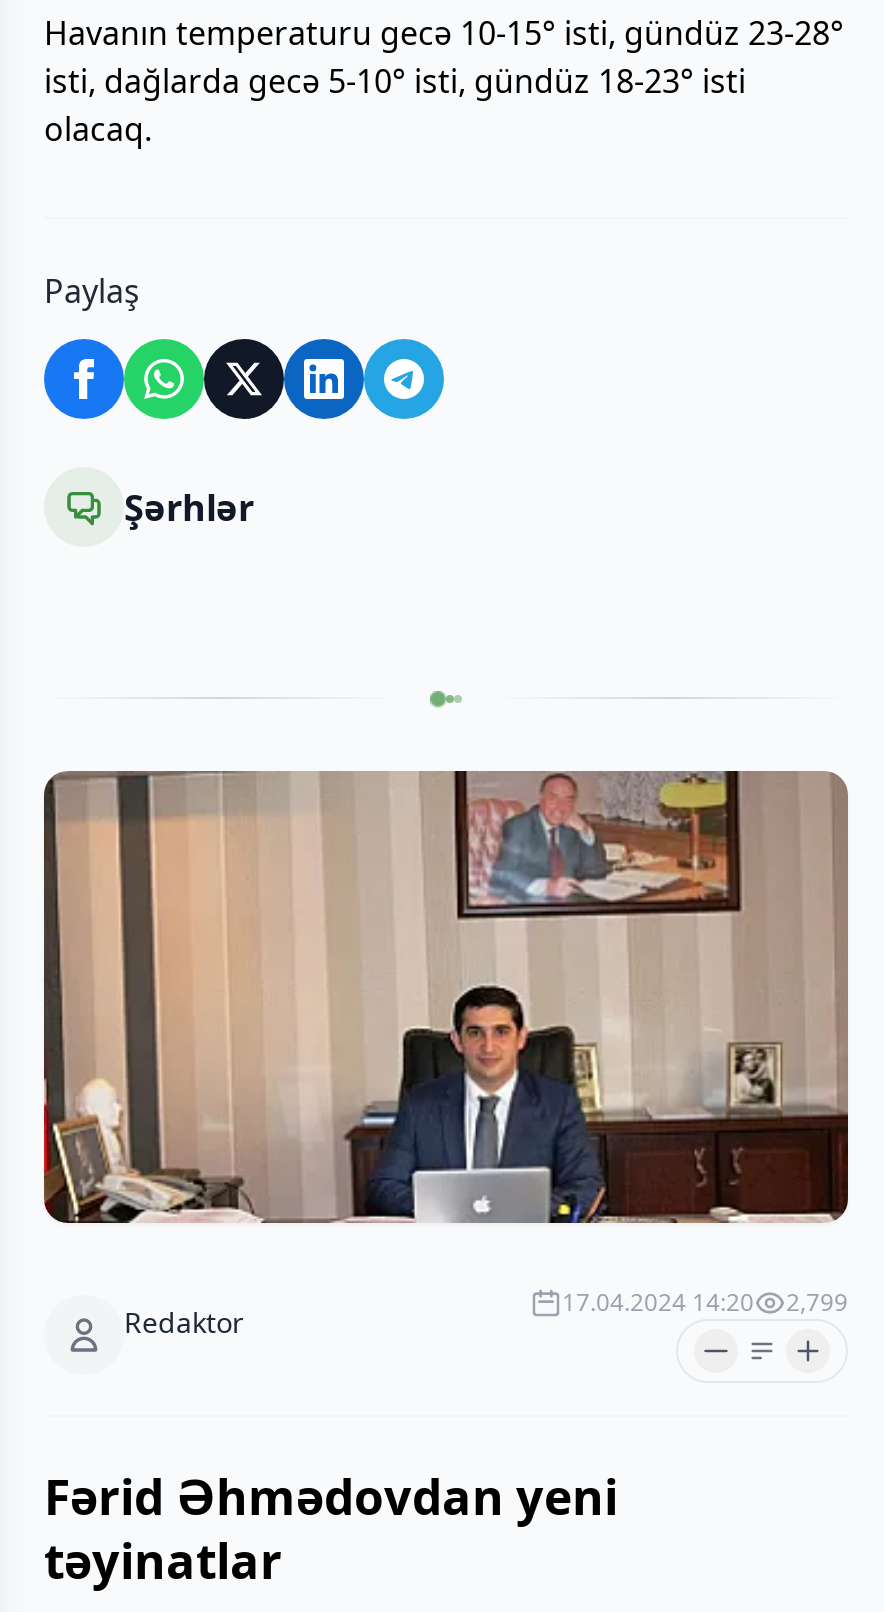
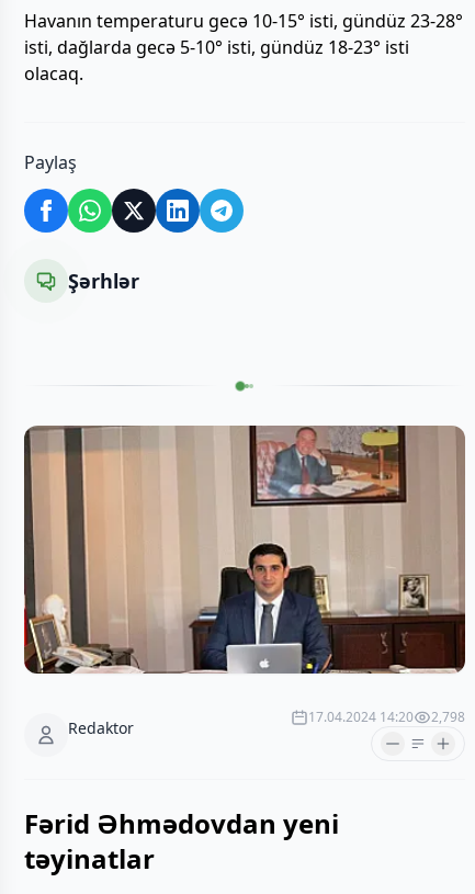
- 17.04.2024 14:20 2,799
+ 17.04.2024 14:20 2,798
